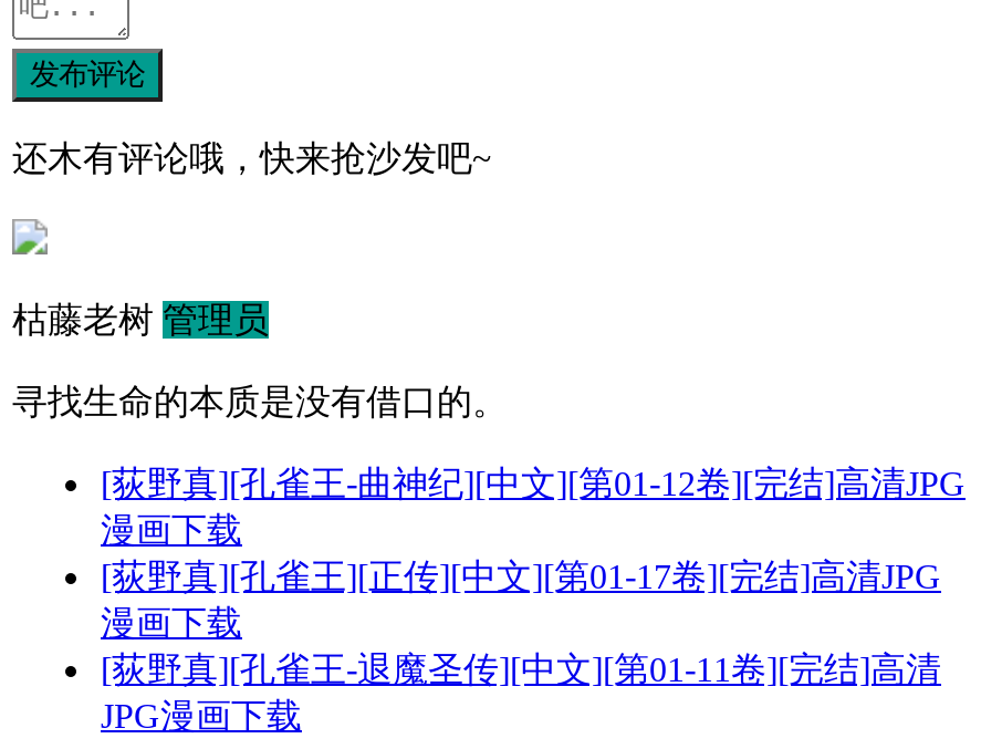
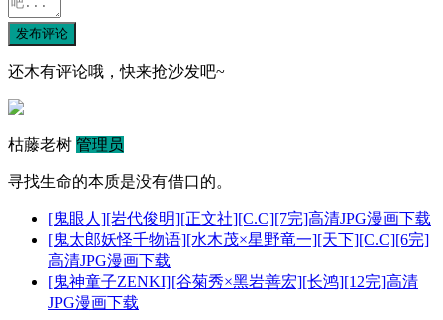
- [荻野真][孔雀王-曲神纪][中文][第01-12卷][完结]高清JPG
- 漫画下载
- [荻野真][孔雀王][正传][中文][第01-17卷][完结]高清JPG
- 漫画下载
- [荻野真][孔雀王-退魔圣传][中文][第01-11卷][完结]高清
+ [鬼眼人][岩代俊明][正文社][C.C][7完]高清JPG漫画下载
+ [鬼太郎妖怪千物语][水木茂×星野竜一][天下][C.C][6完]
+ 高清JPG漫画下载
+ [鬼神童子ZENKI][谷菊秀×黑岩善宏][长鸿][12完]高清
